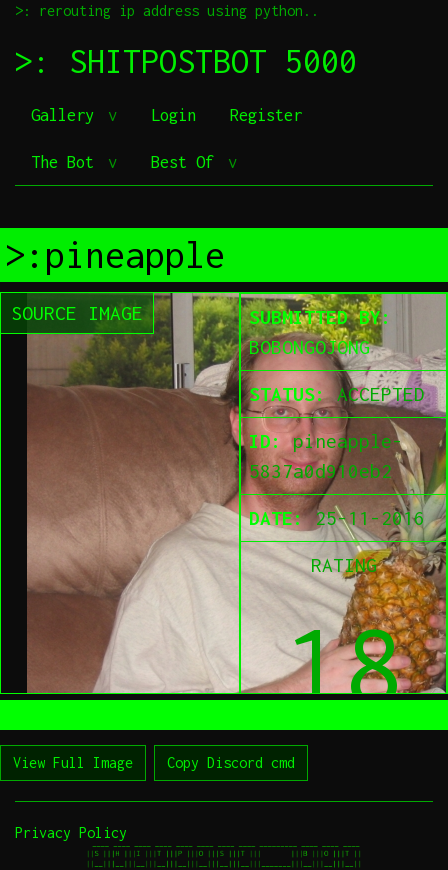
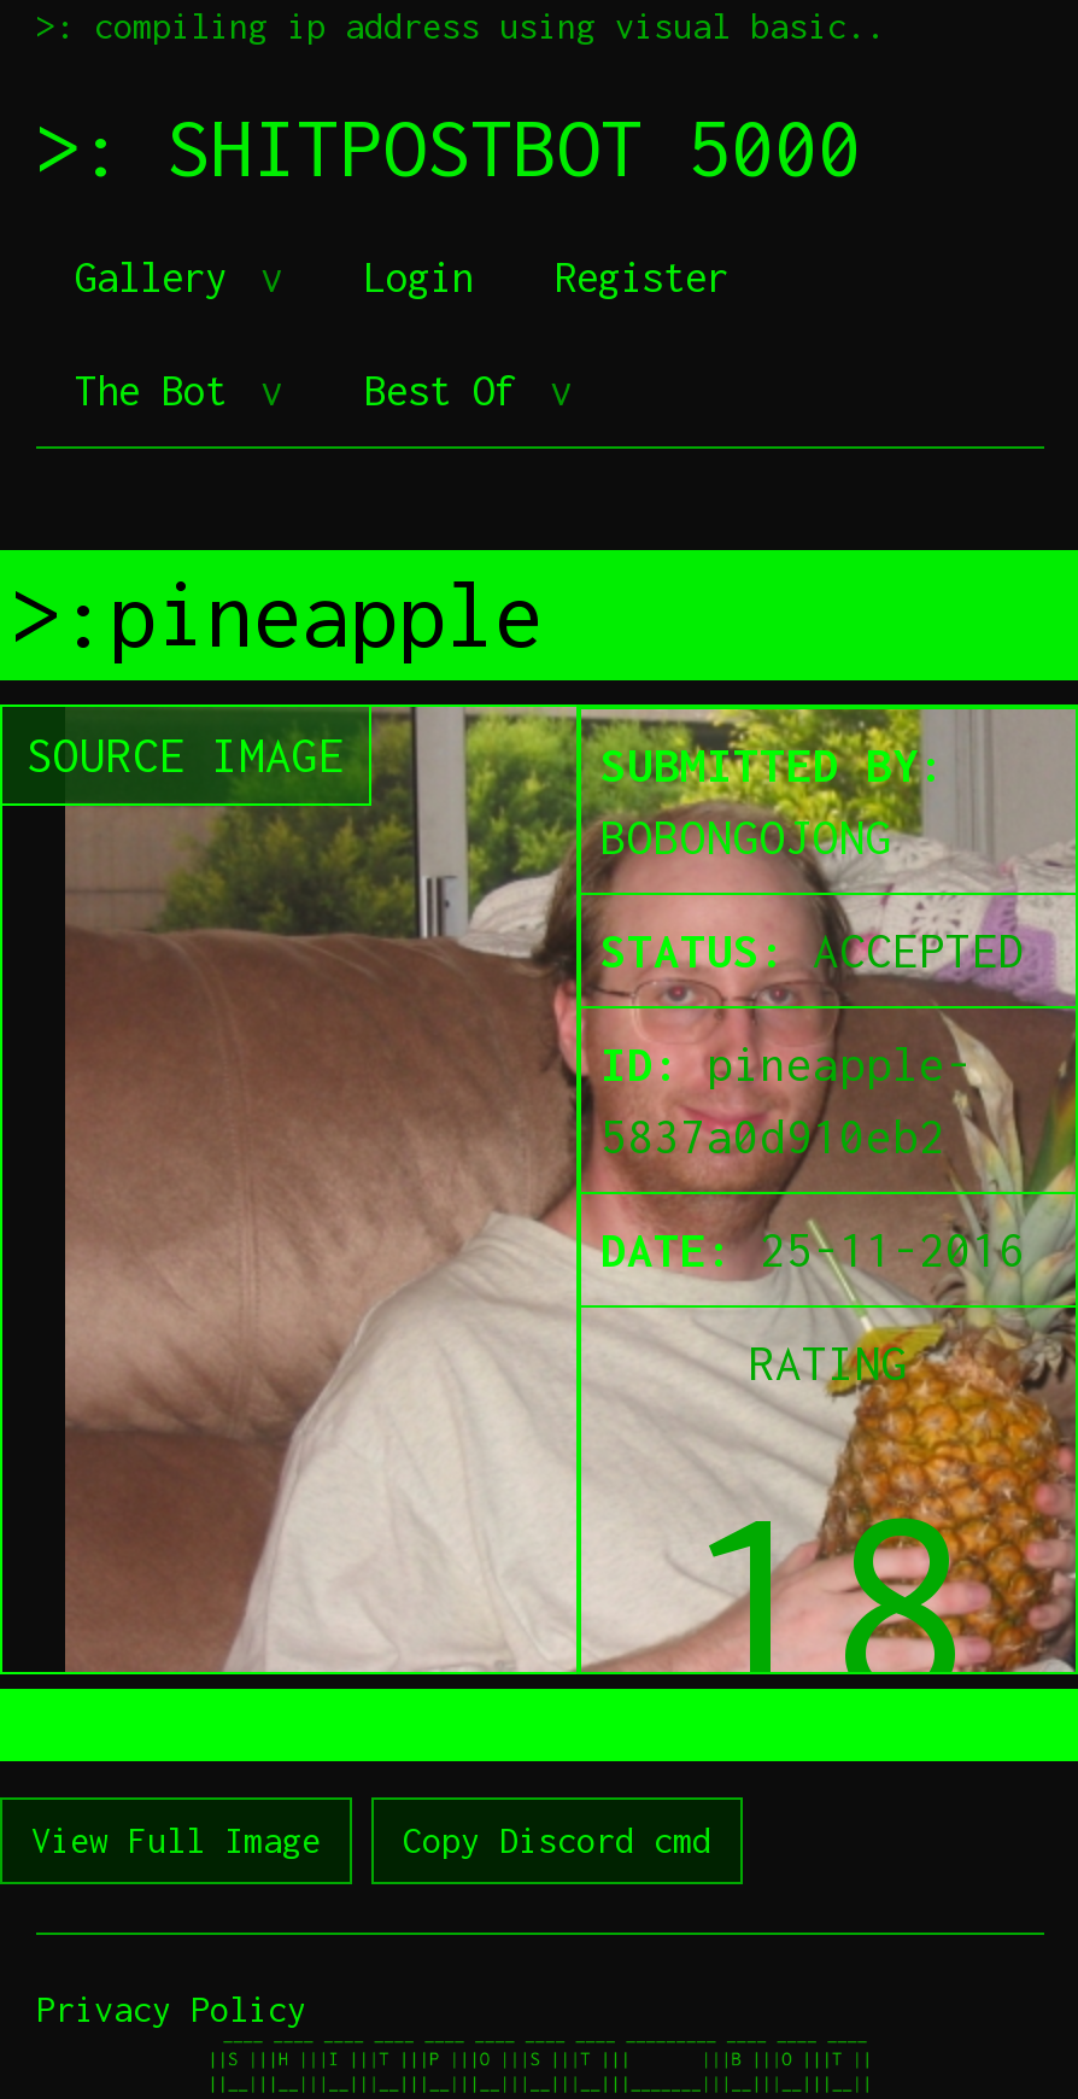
- >: rerouting ip address using python..
+ >: compiling ip address using visual basic..
